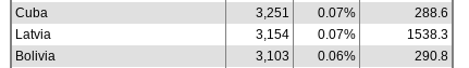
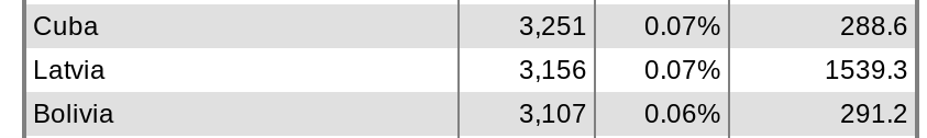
- 3,154 0.07%
+ 3,156 0.07%

- 1538.3
+ 1539.3

- 3,103 0.06%
+ 3,107 0.06%

- 290.8
+ 291.2
